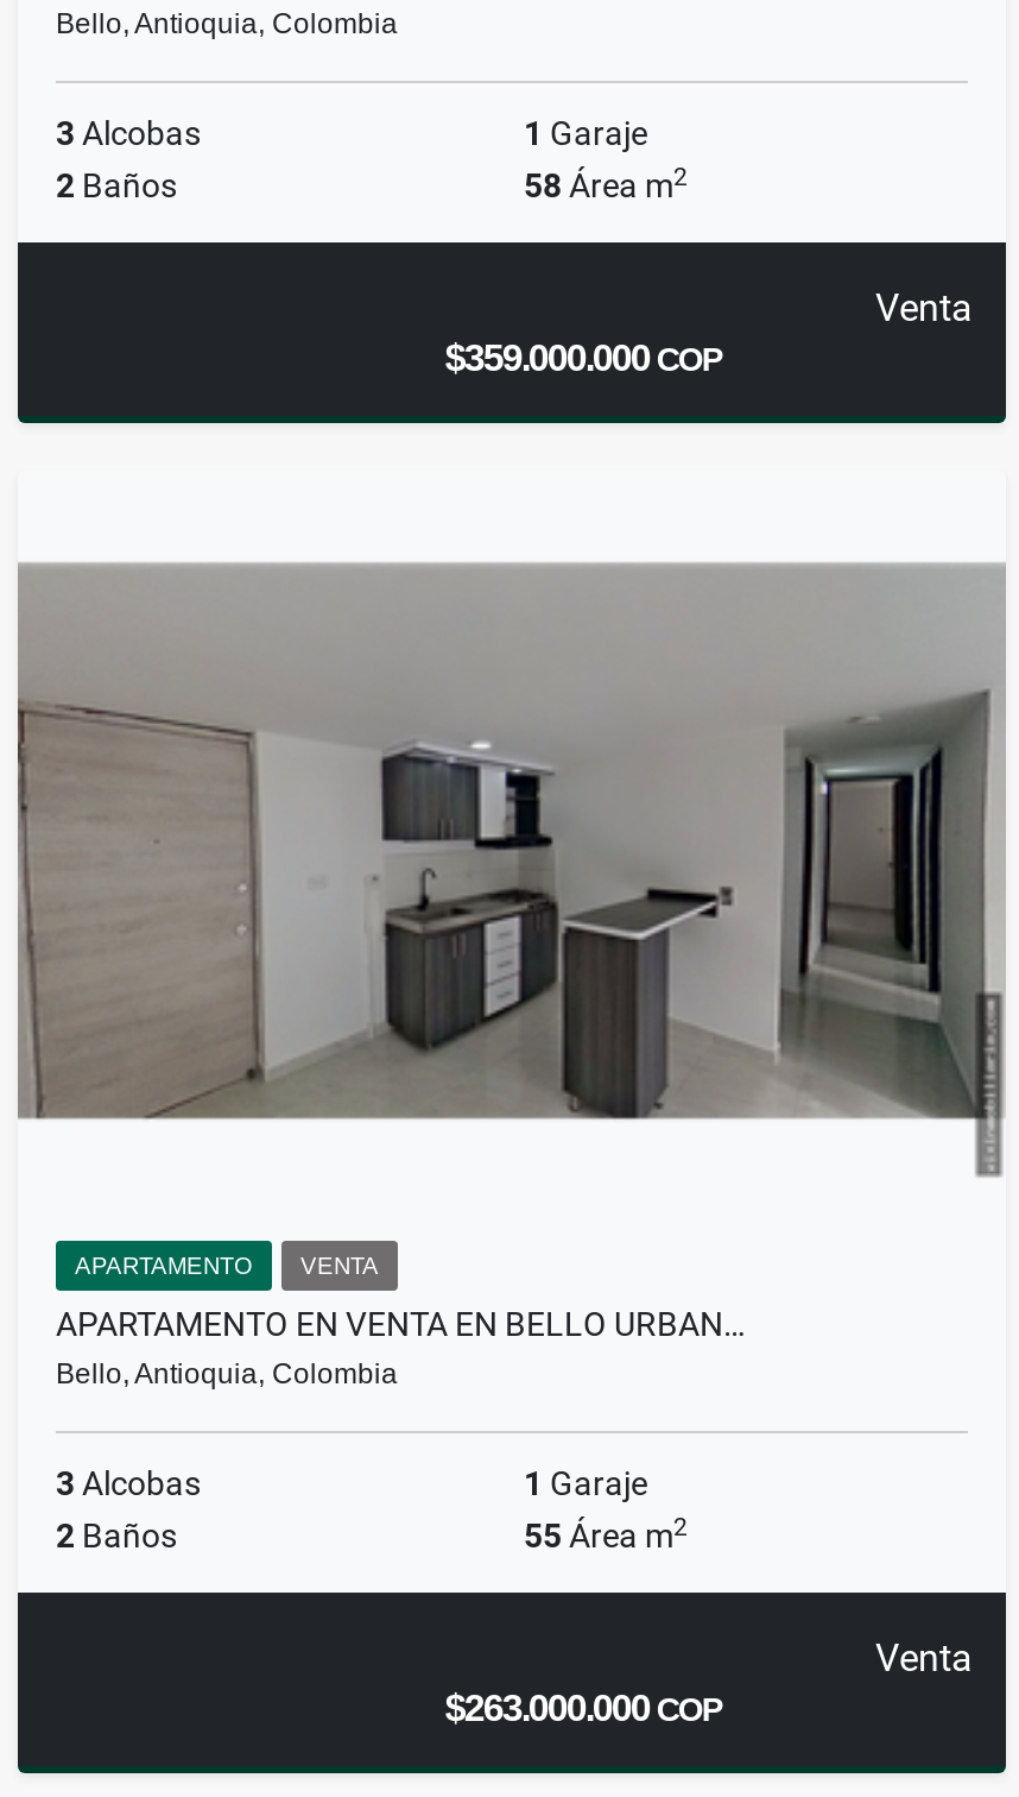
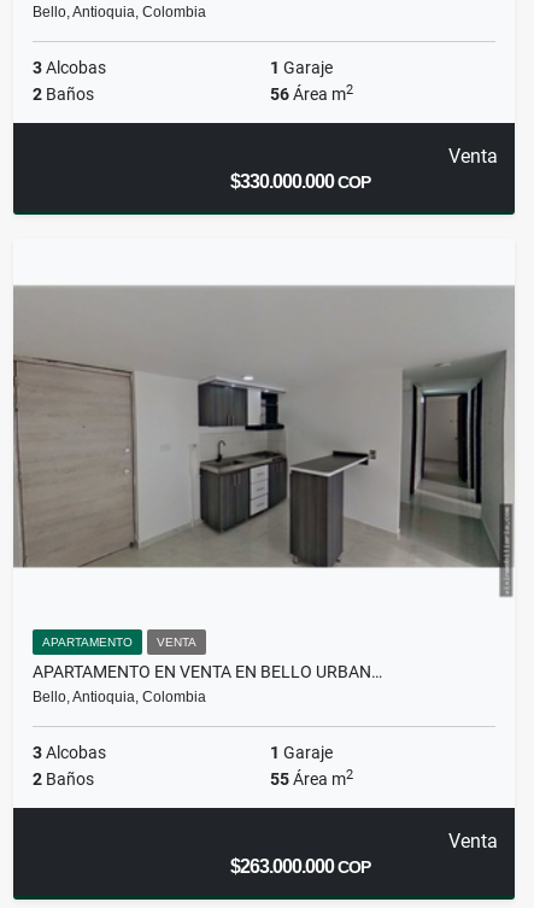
- 58 Área m2
+ 56 Área m2

- $359.000.000 COP
+ $330.000.000 COP
